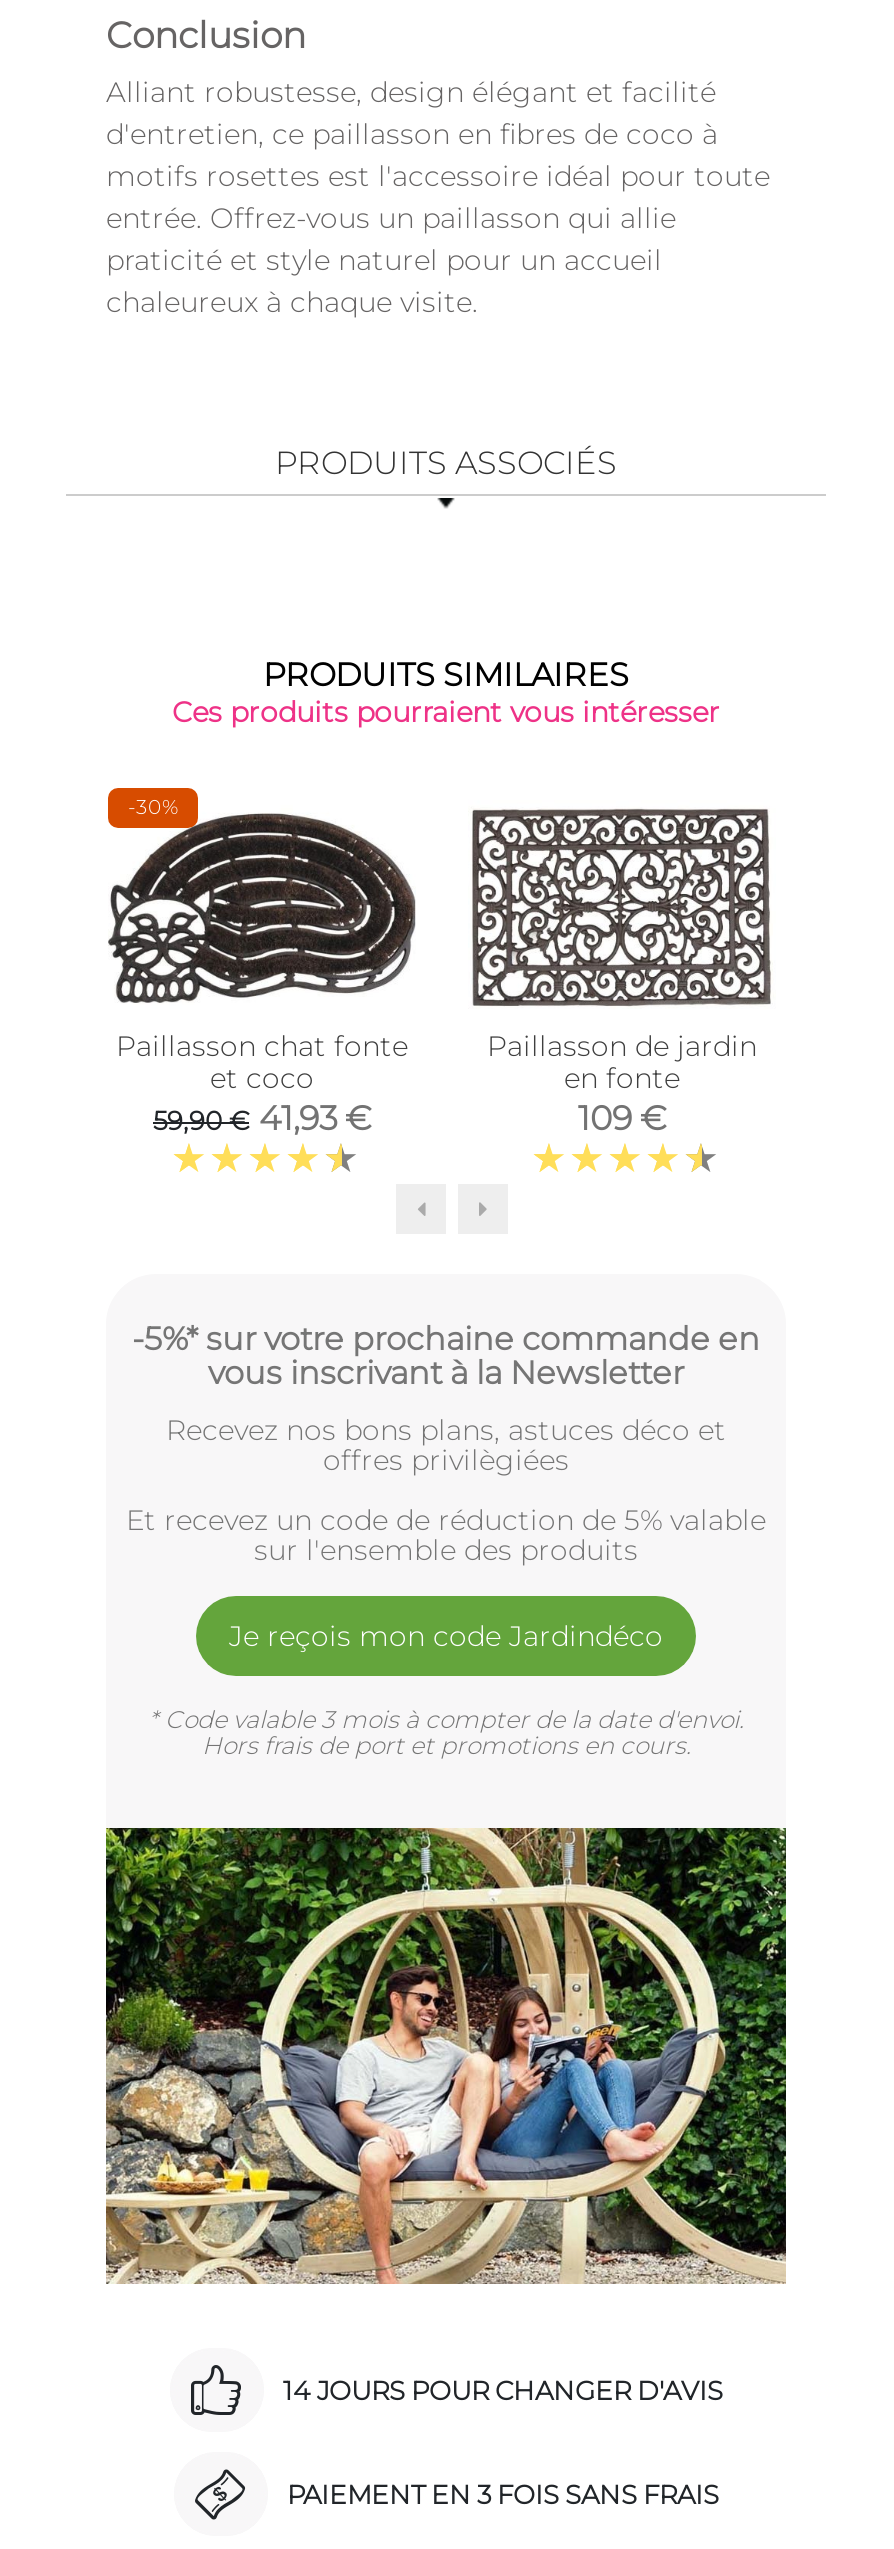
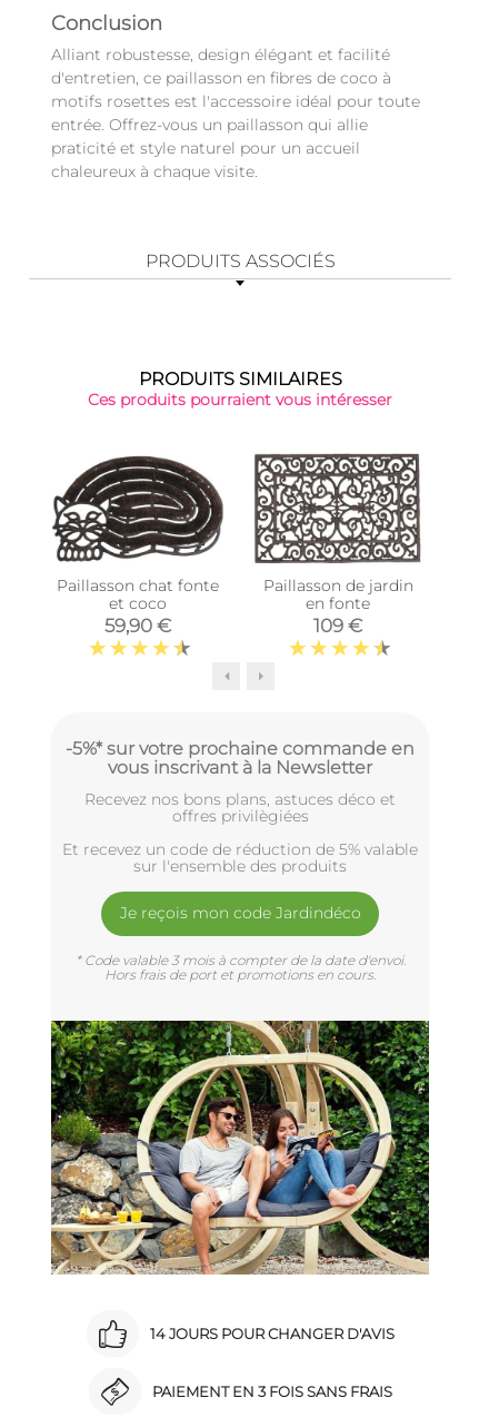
- -30%

- 59,90 € 41,93 €
+ 59,90 €
